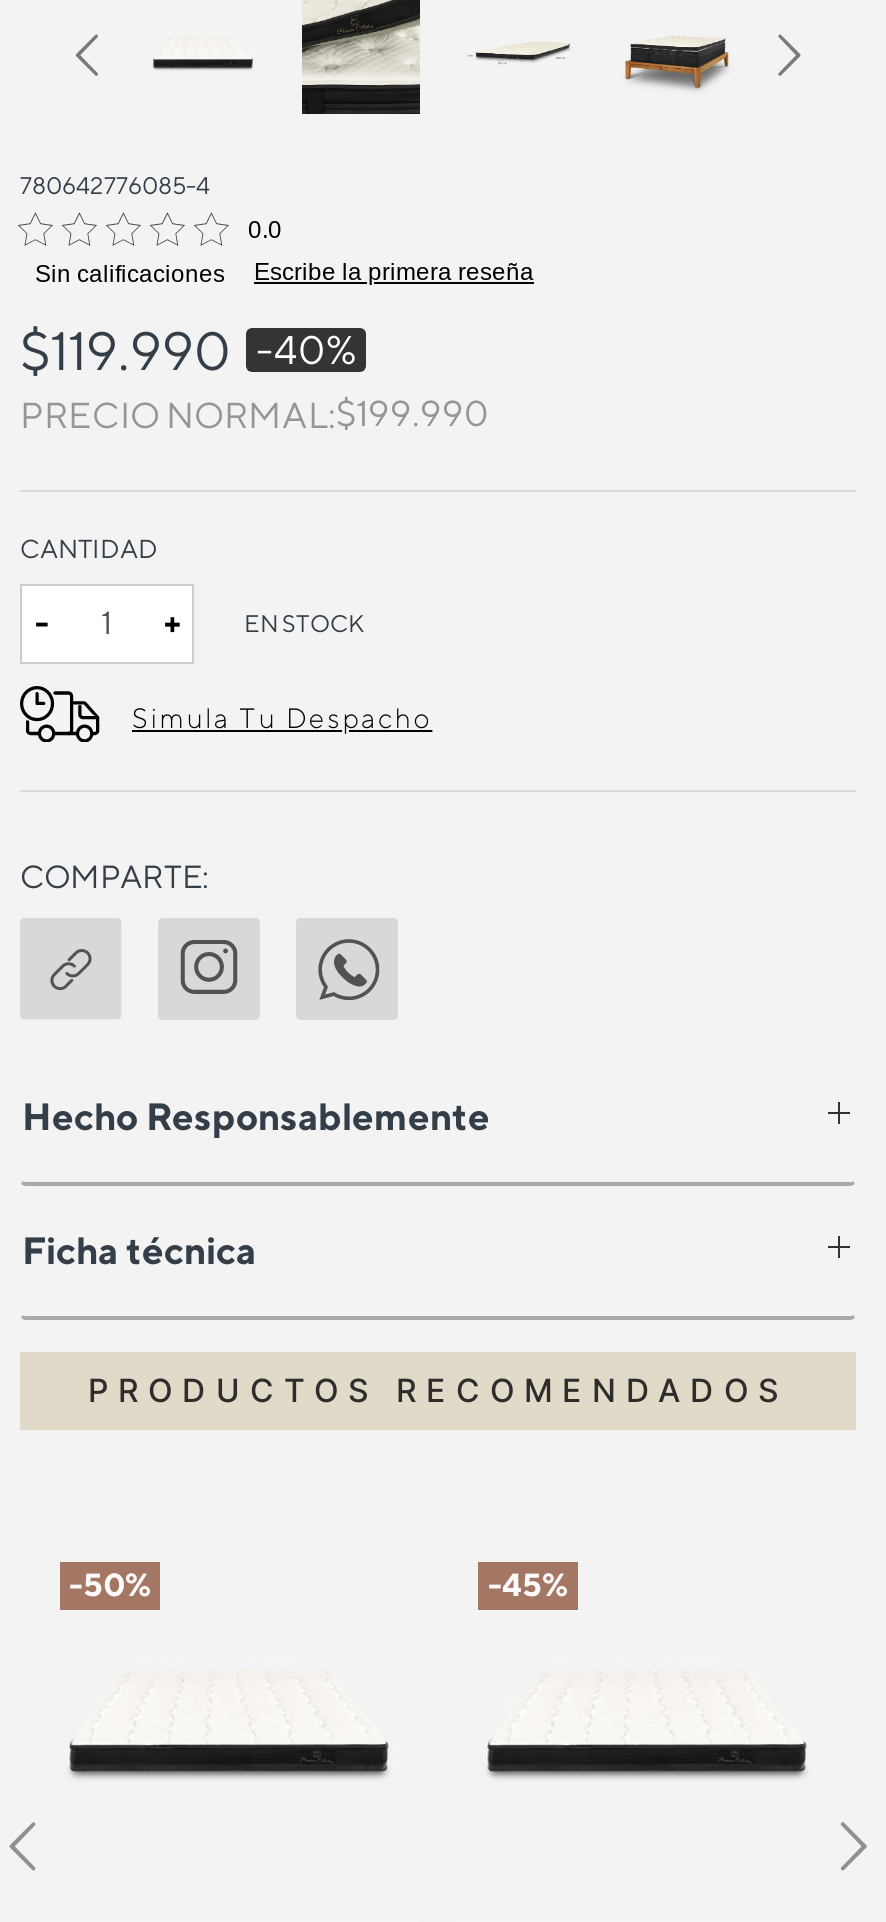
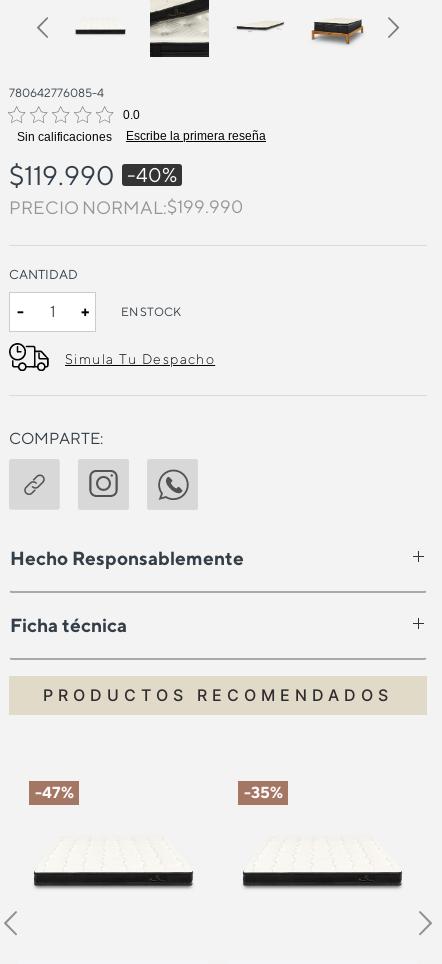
- -50%
+ -47%

- -45%
+ -35%
